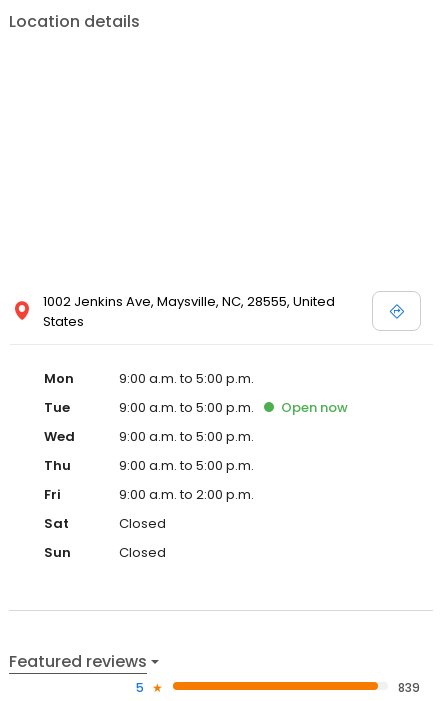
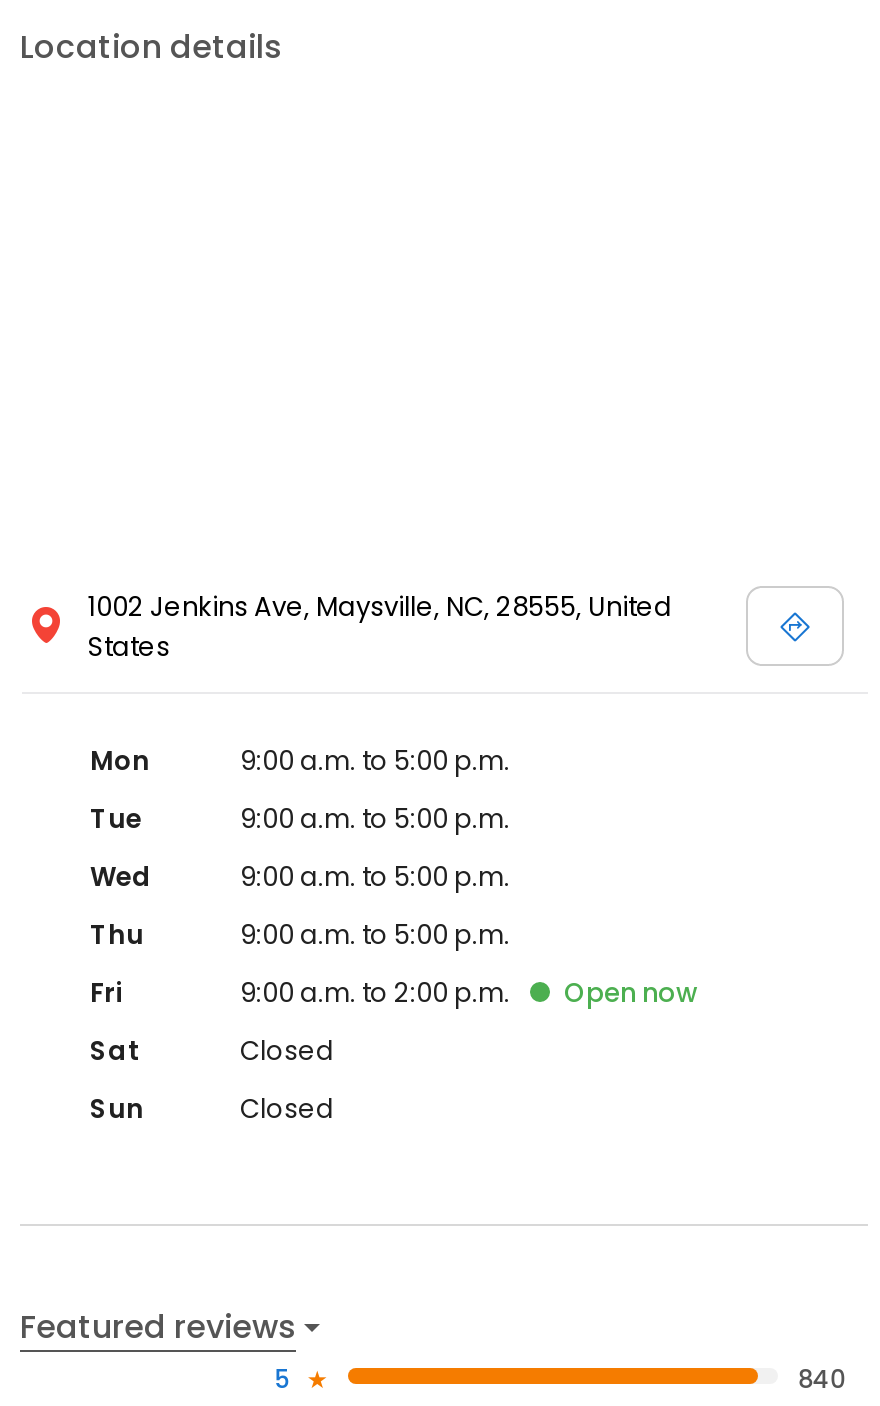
moved down: Open now

- 839
+ 840
